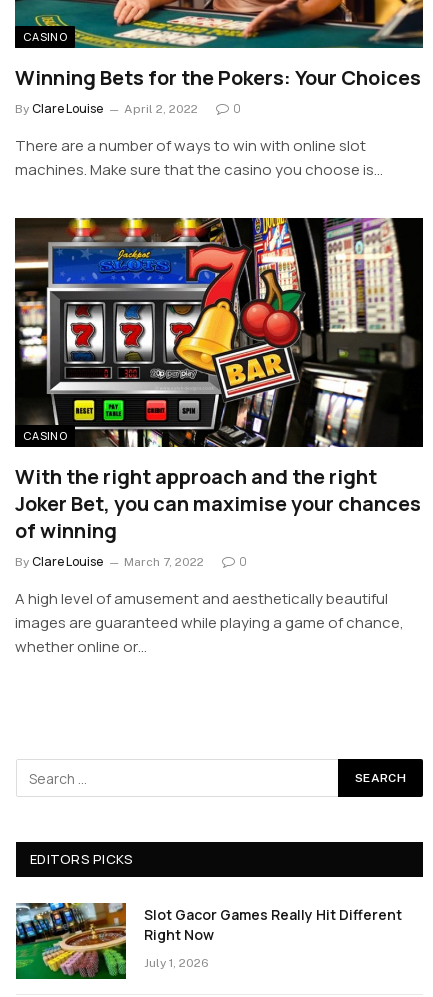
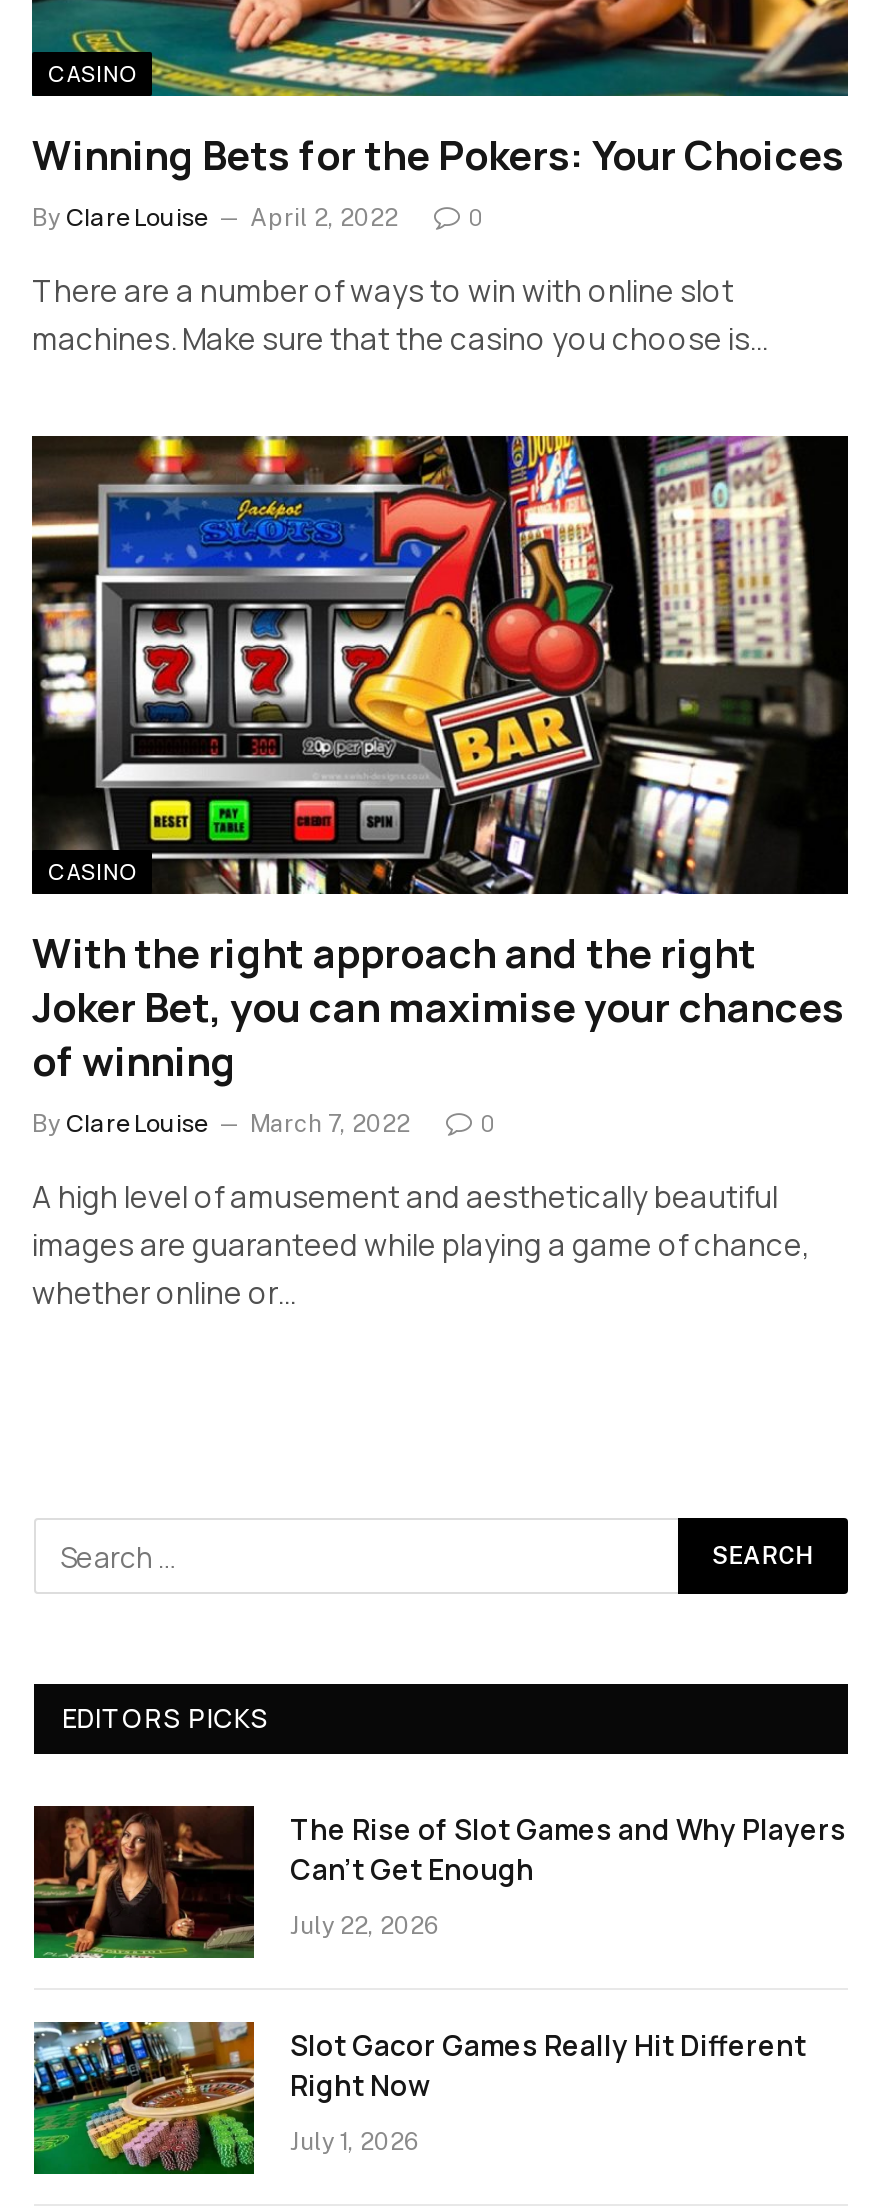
+ [image]
+ The Rise of Slot Games and Why Players
+ Can’t Get Enough
+ July 22, 2026
